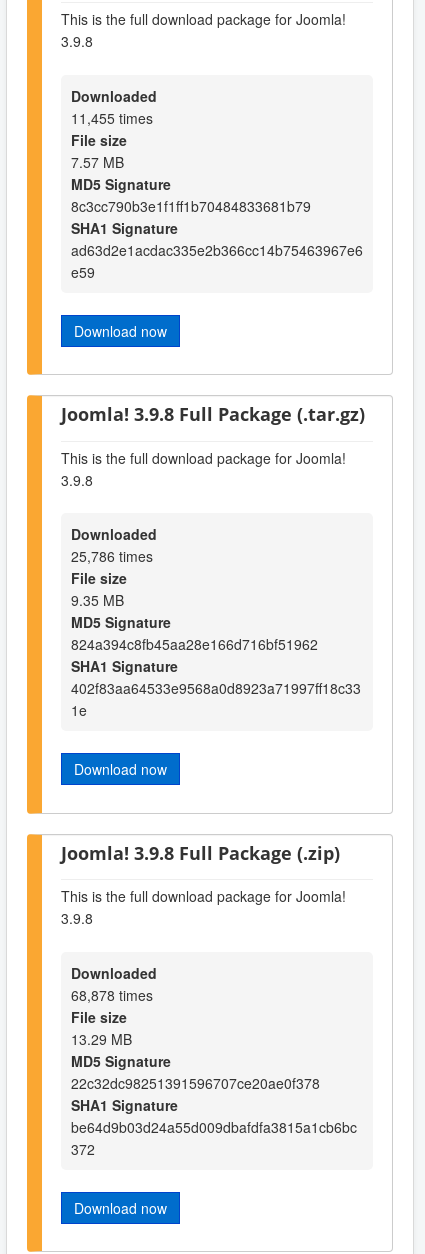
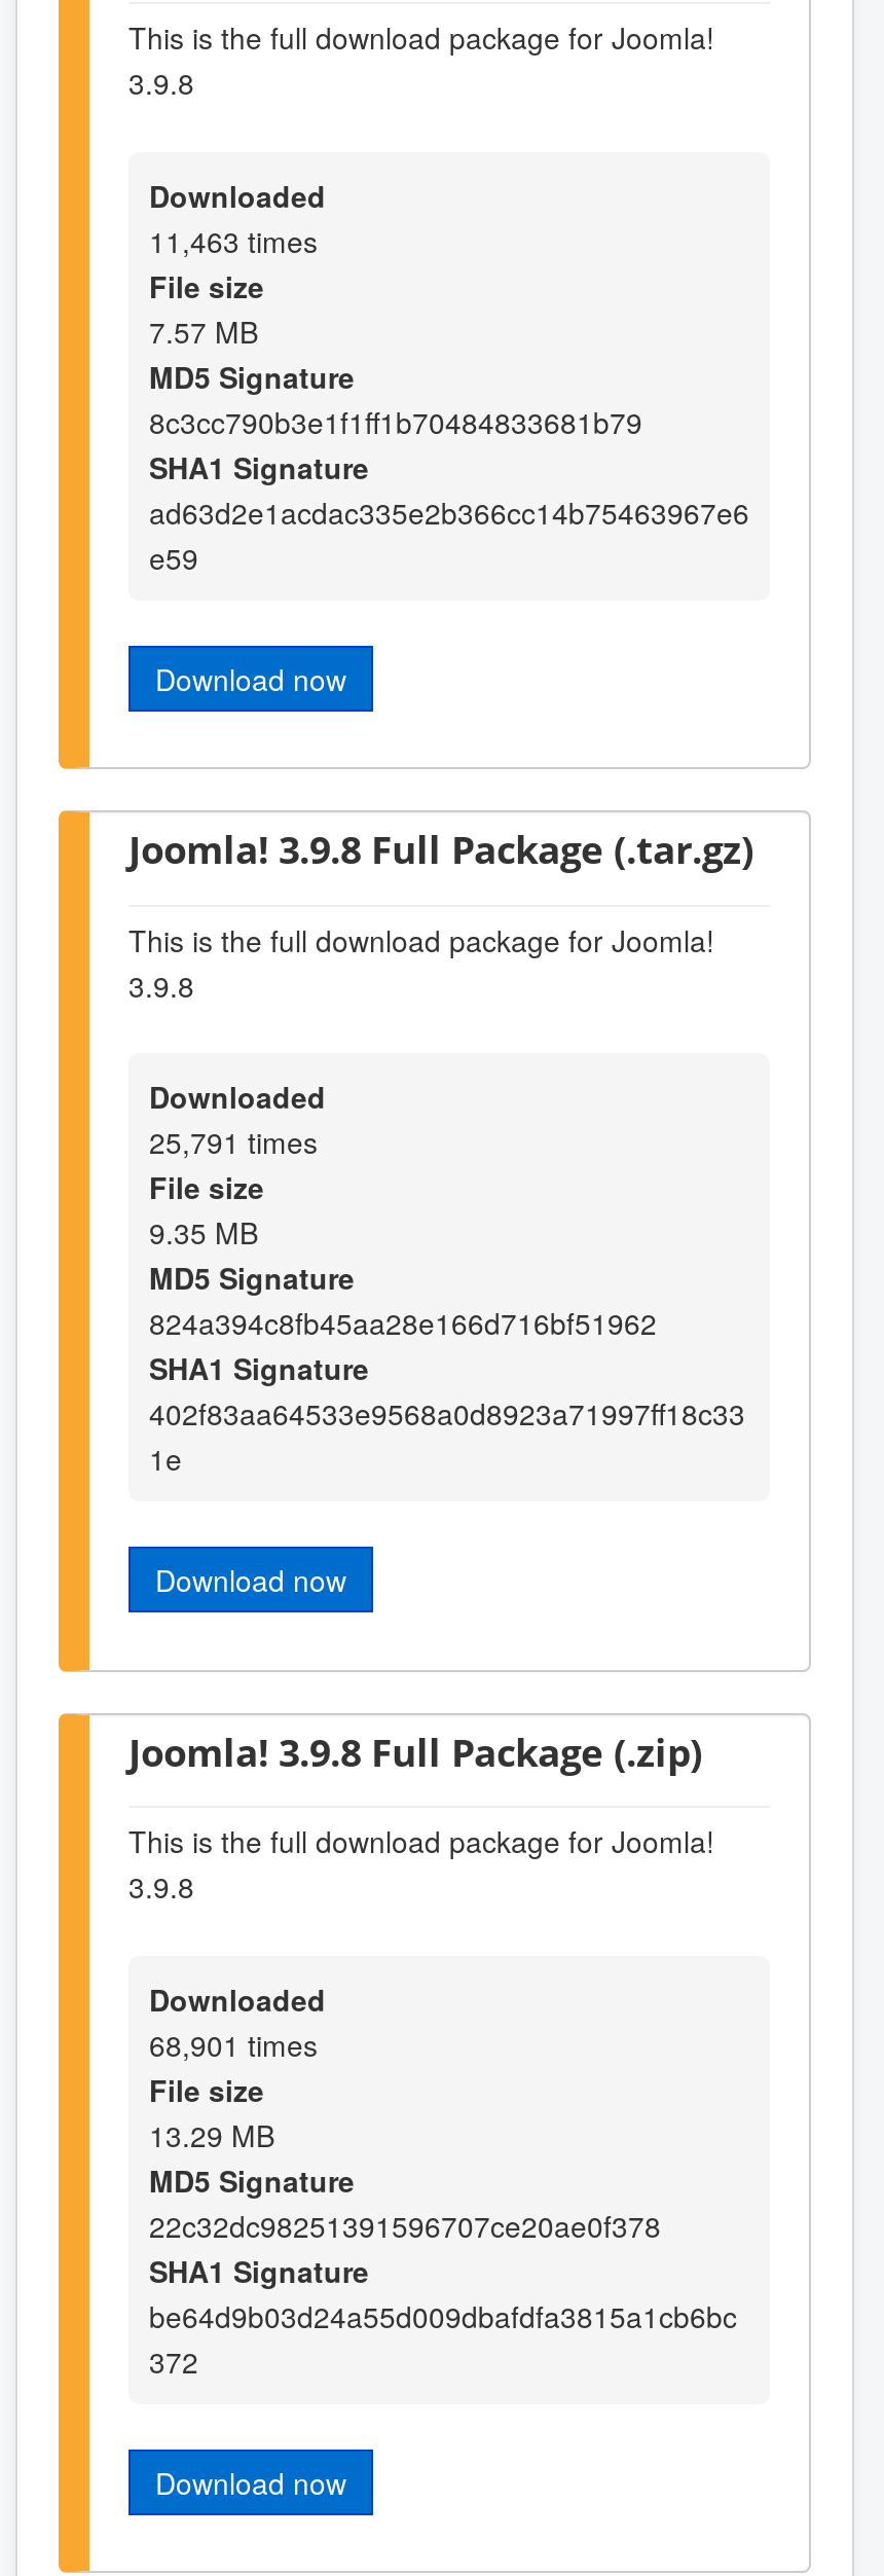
- 11,455 times
+ 11,463 times

- 25,786 times
+ 25,791 times

- 68,878 times
+ 68,901 times
